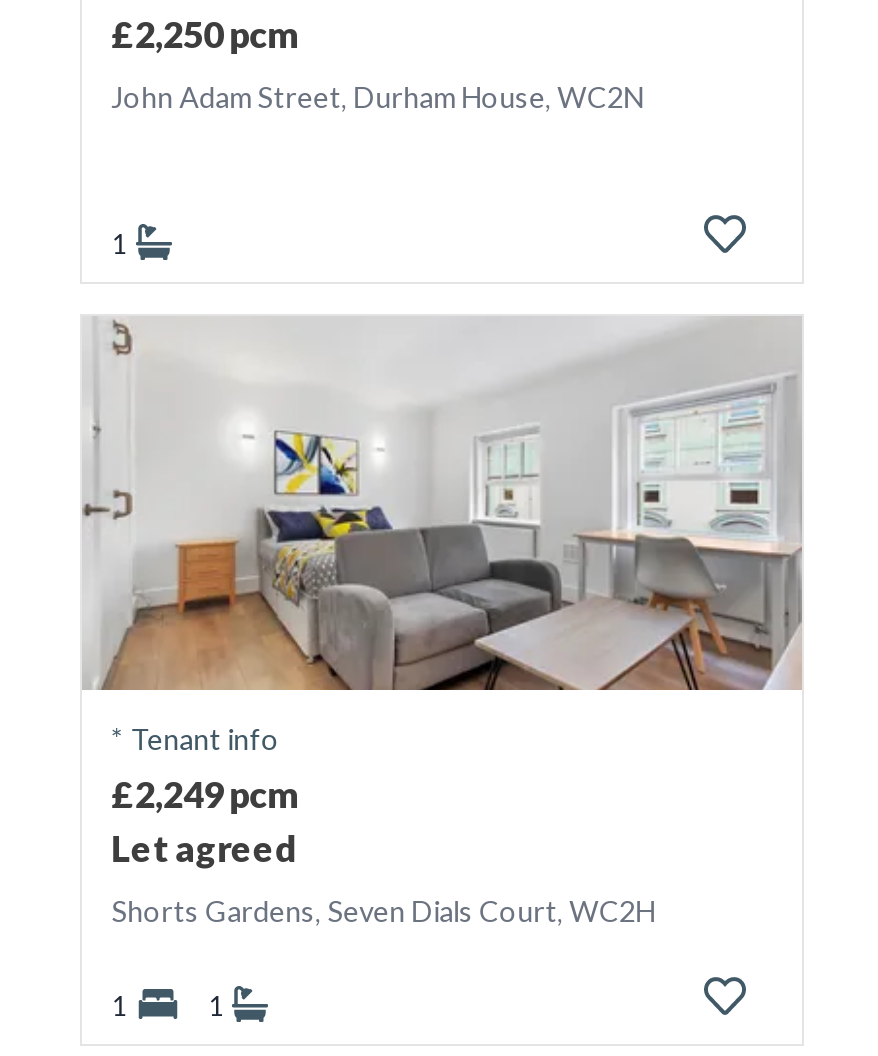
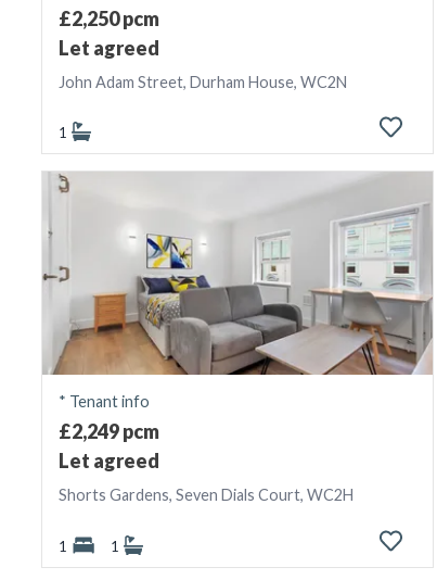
+ Let agreed

moved down: John Adam Street, Durham House, WC2N
